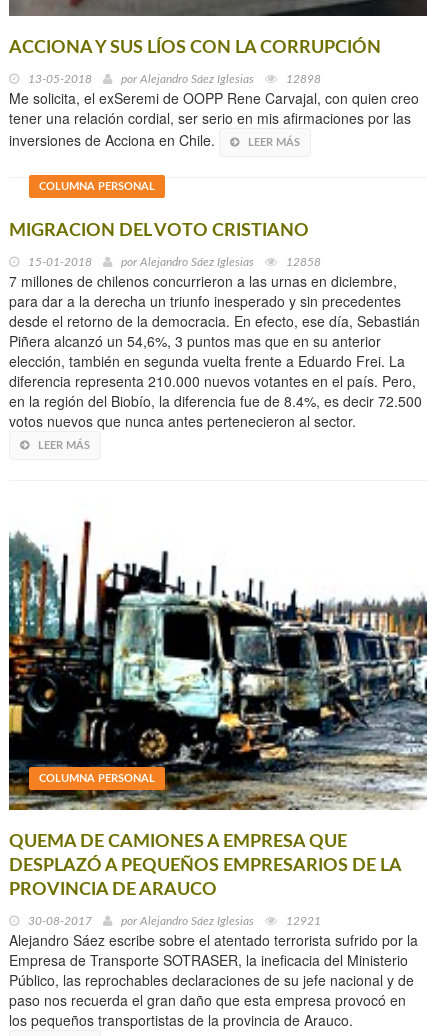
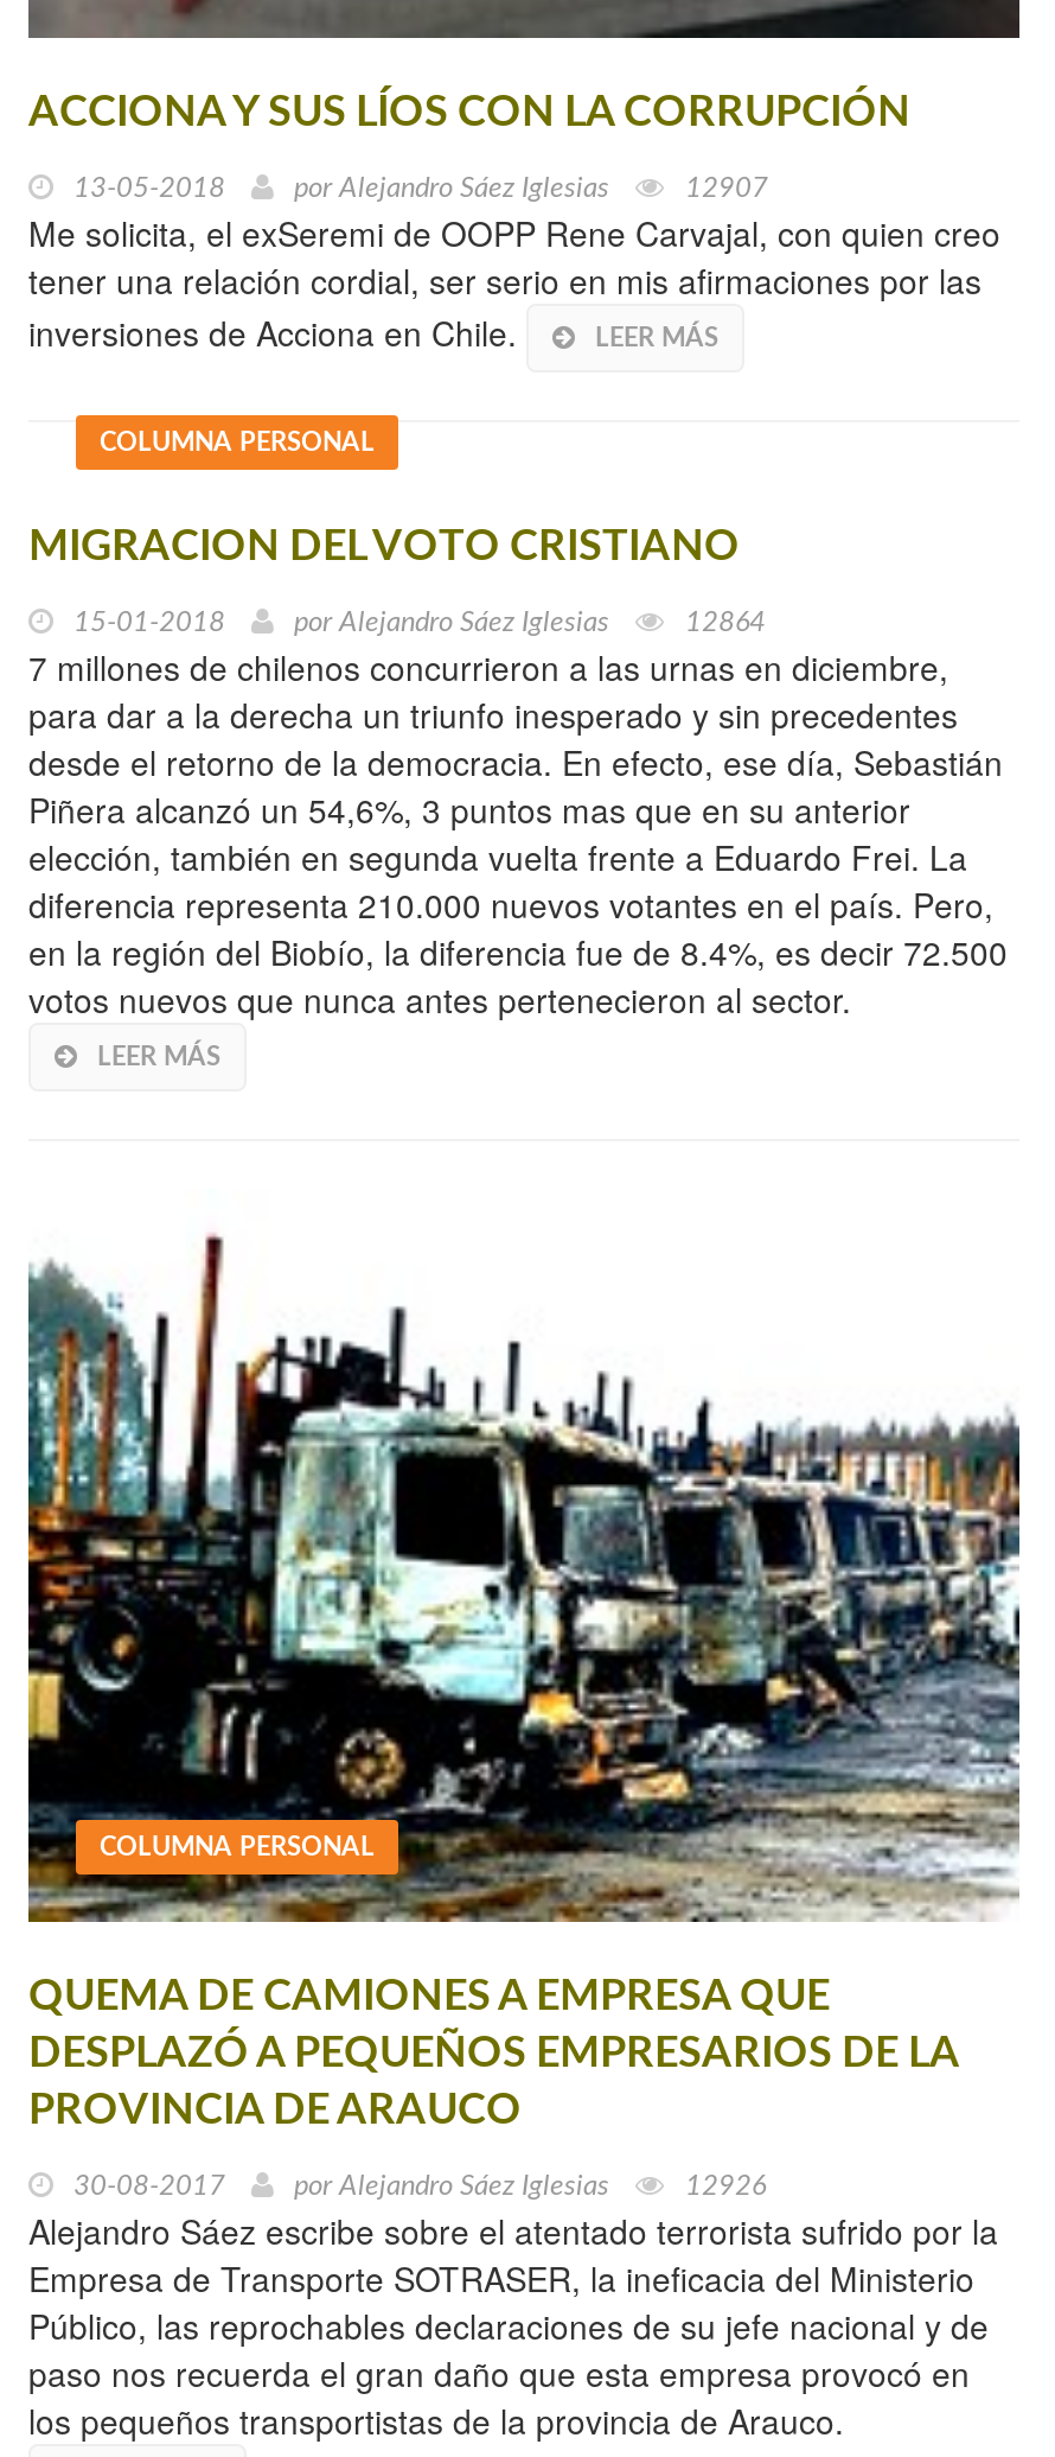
- 12898
+ 12907

- 12858
+ 12864

- 12921
+ 12926
